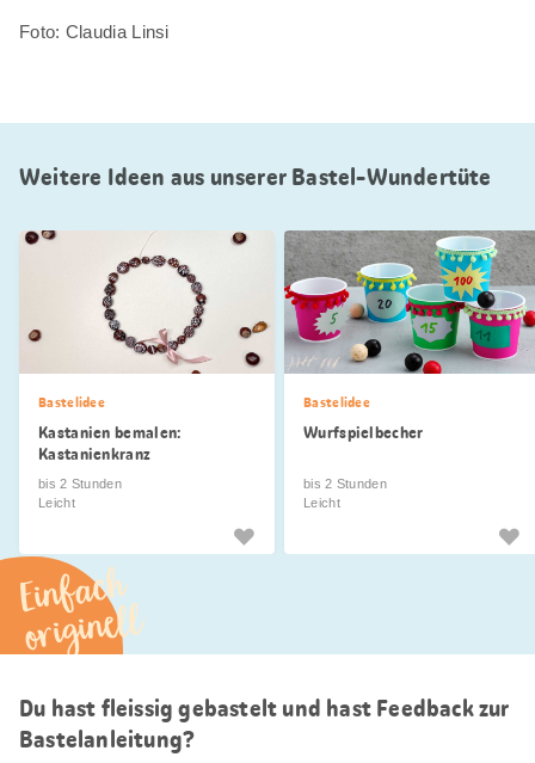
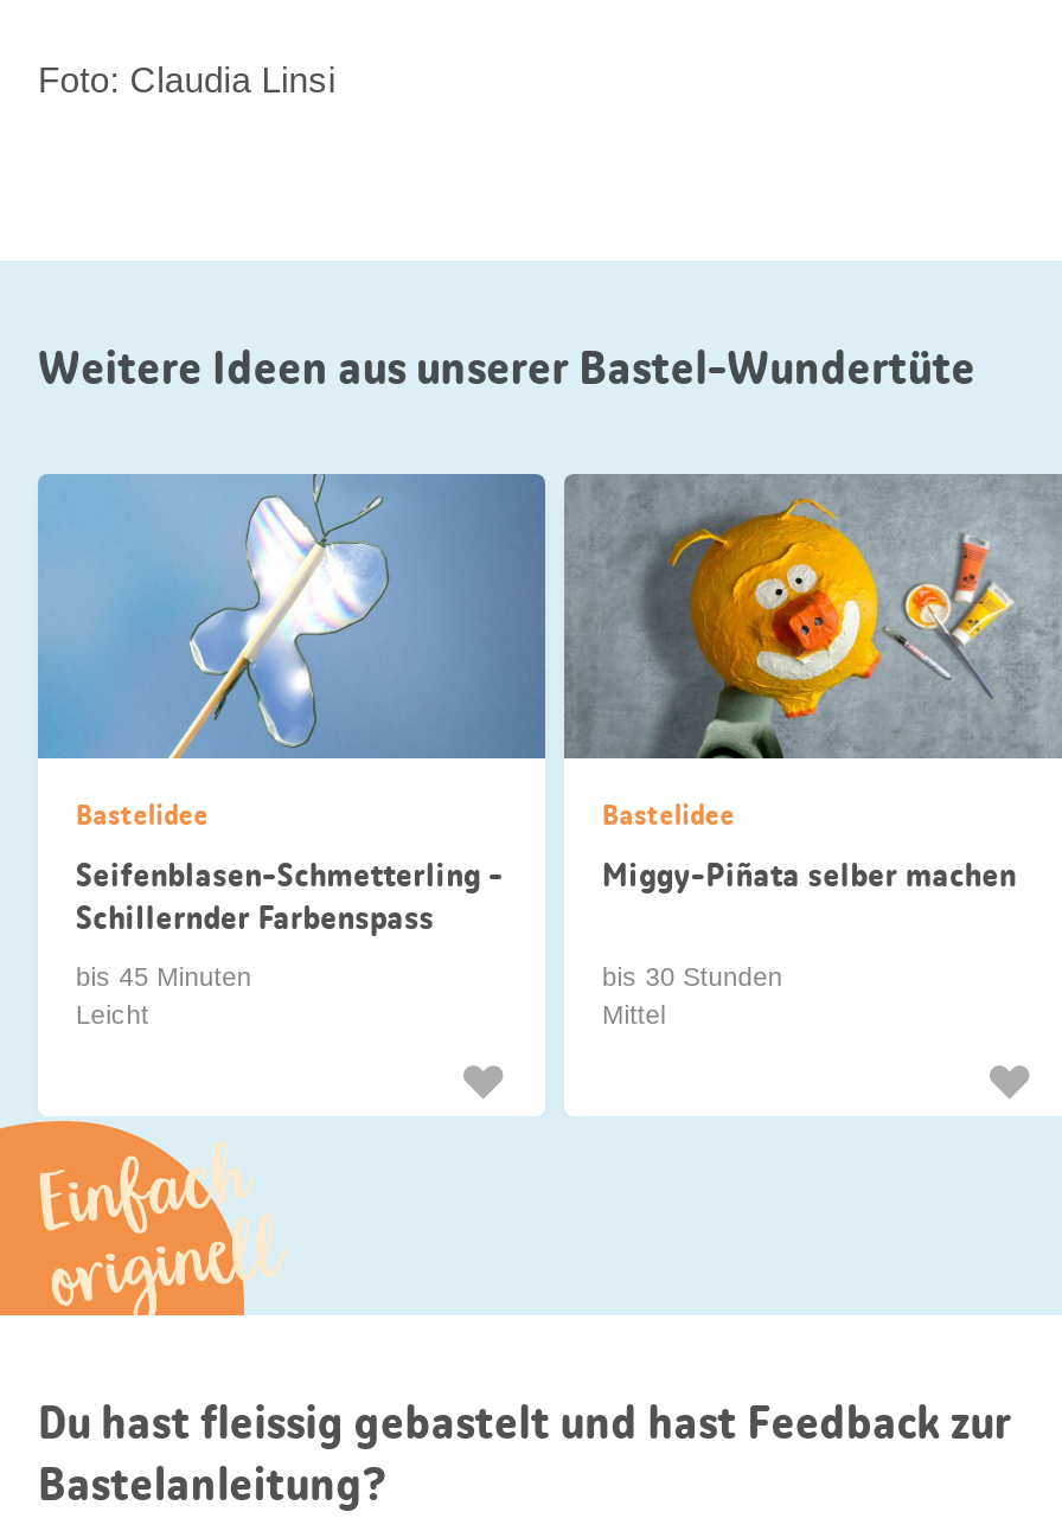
- [image]
- Kastanien bemalen:
- Kastanienkranz
+ [image]
+ Seifenblasen-Schmetterling -
+ Schillernder Farbenspass

- [image]
- Wurfspielbecher
+ [image]
+ Miggy-Piñata selber machen

- bis 2 Stunden
+ bis 45 Minuten

- bis 2 Stunden
- Leicht
+ bis 30 Stunden
+ Mittel
